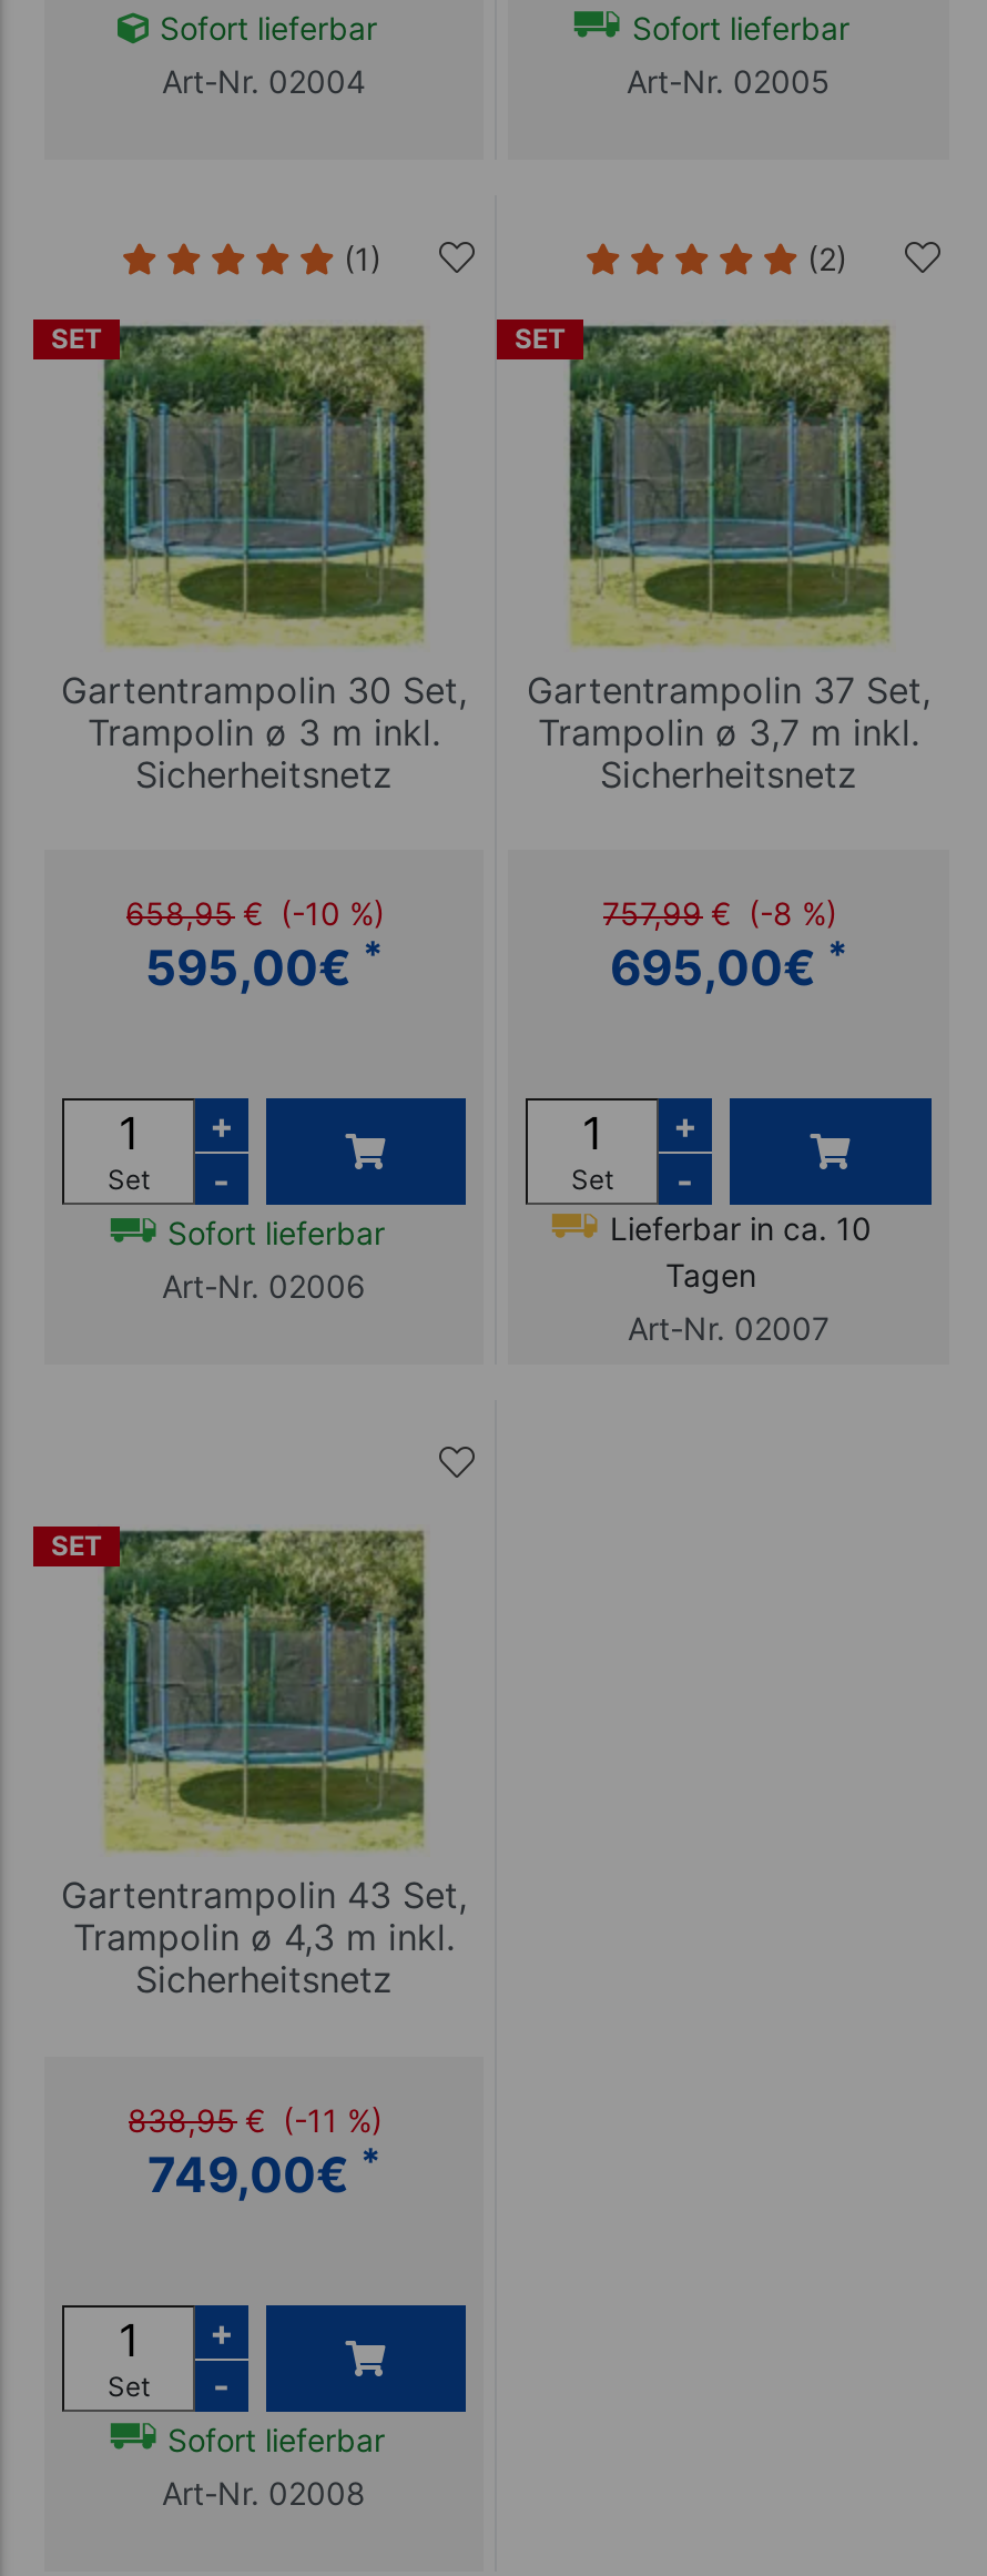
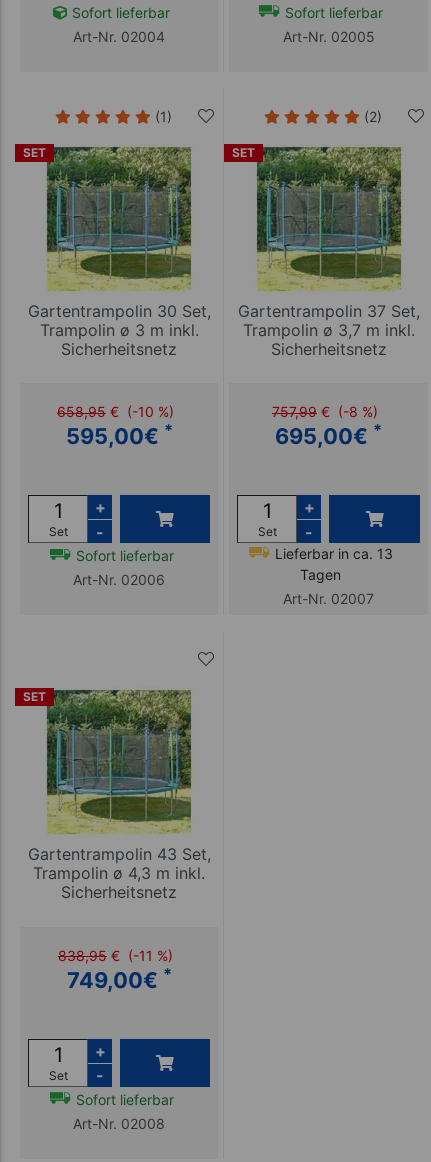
- Lieferbar in ca. 10
+ Lieferbar in ca. 13
